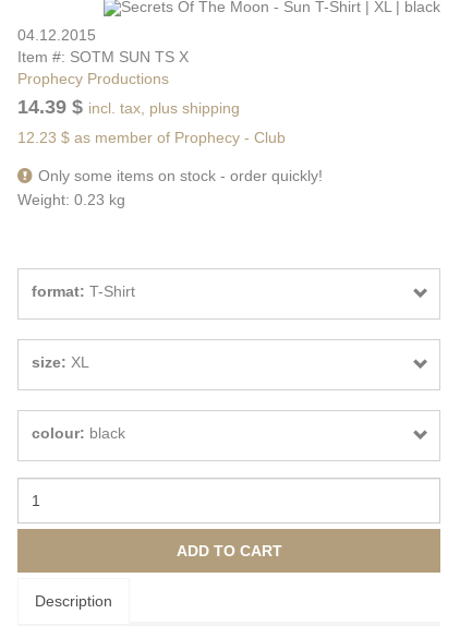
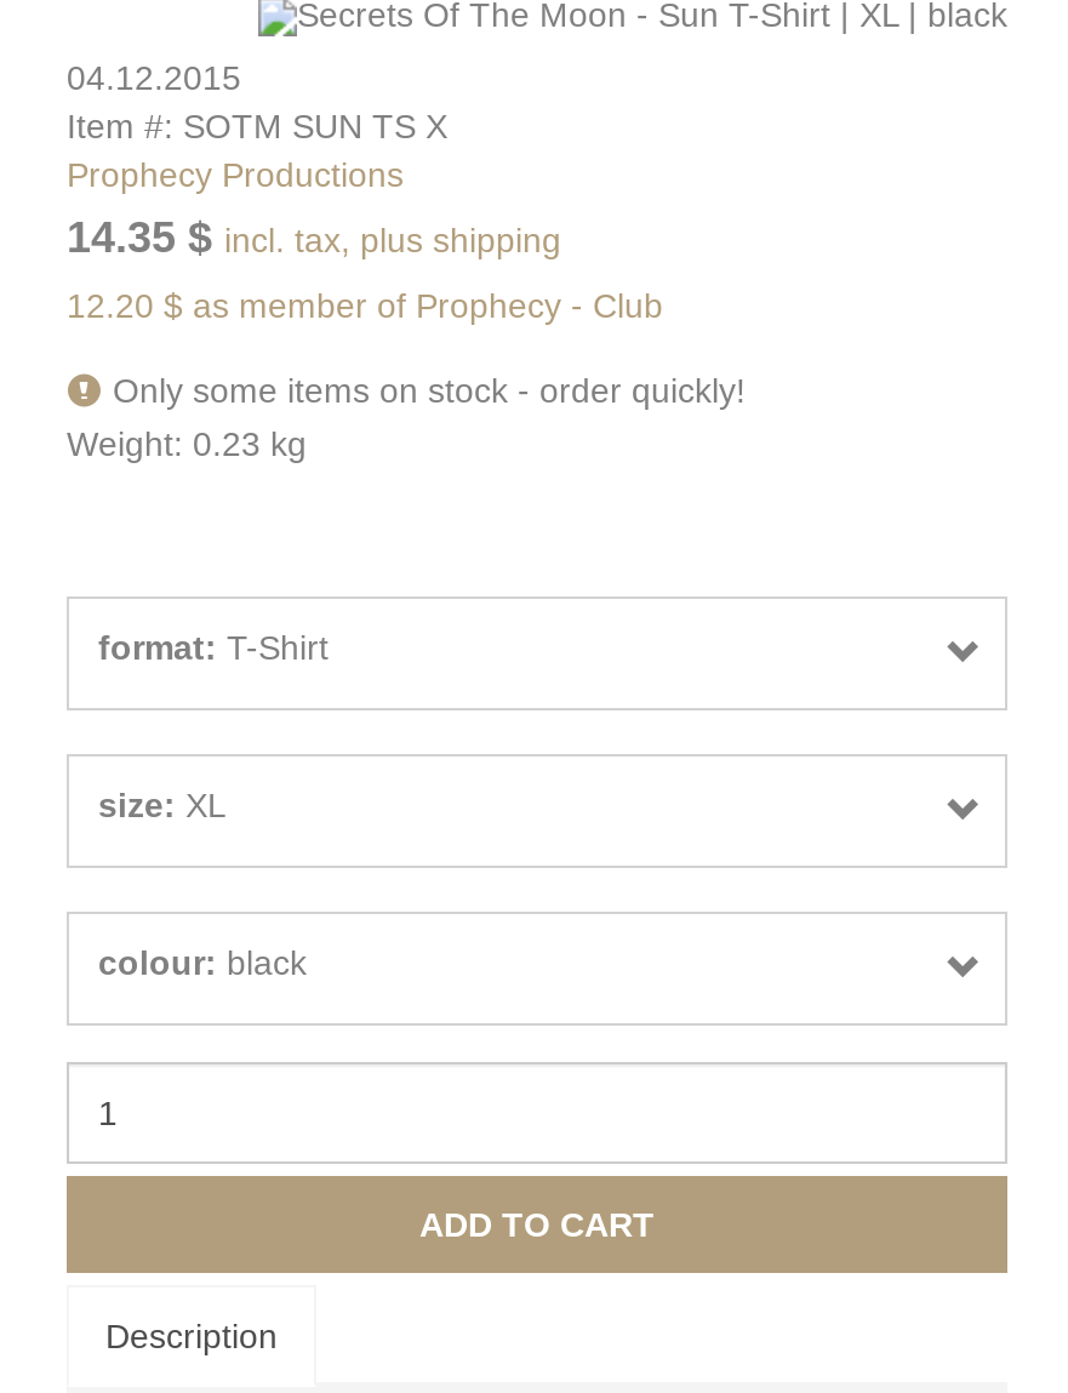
- 14.39 $ incl. tax, plus shipping
+ 14.35 $ incl. tax, plus shipping

- 12.23 $ as member of Prophecy - Club
+ 12.20 $ as member of Prophecy - Club
